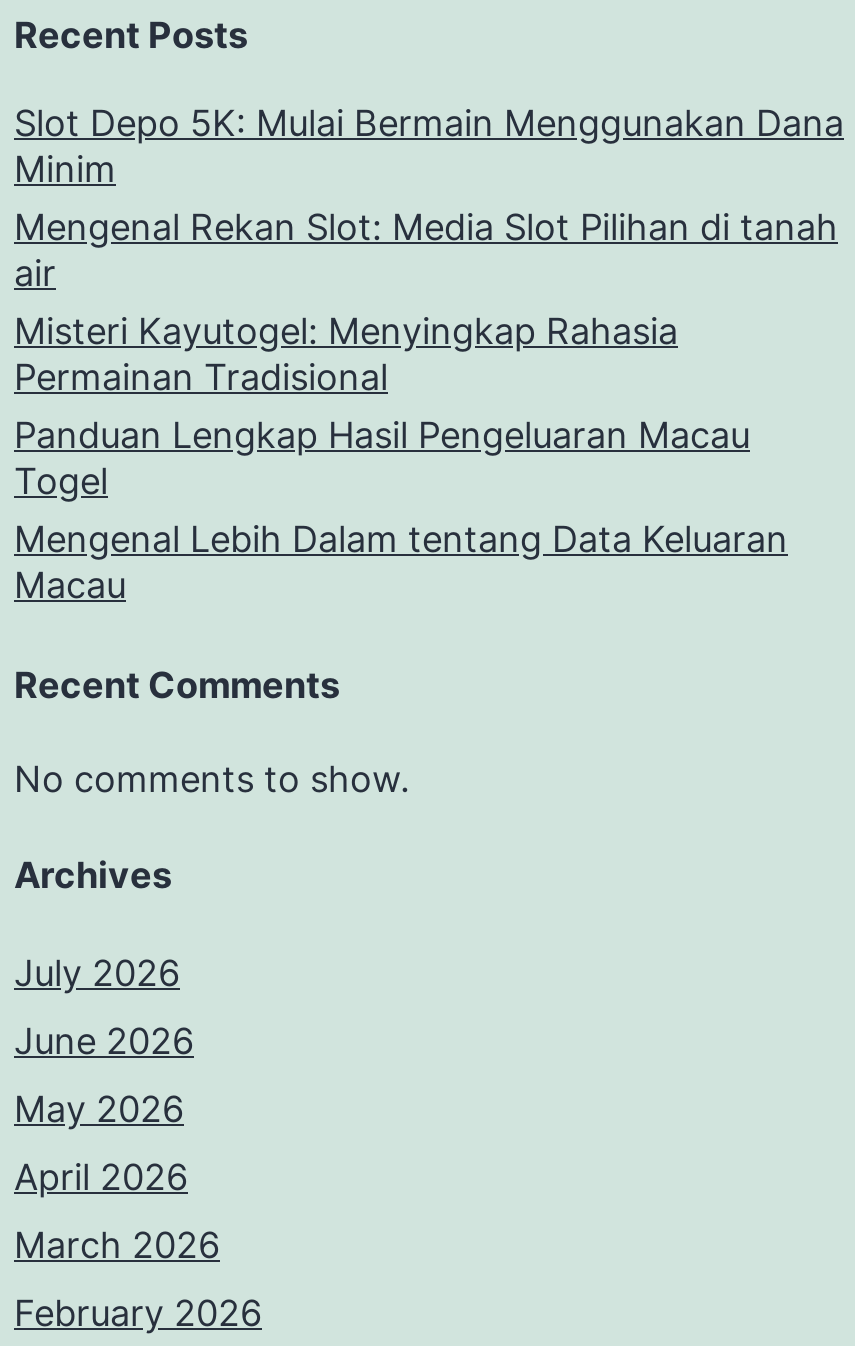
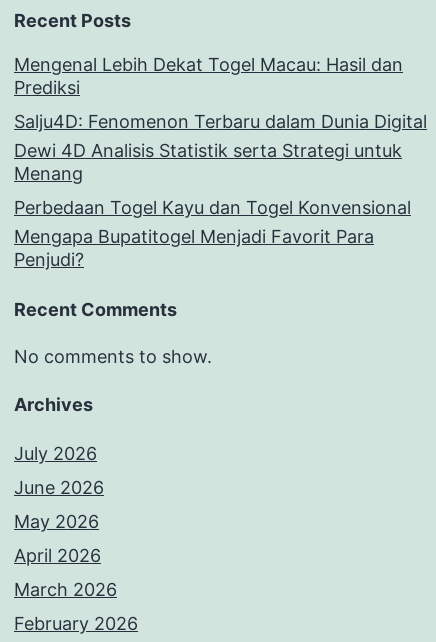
- Slot Depo 5K: Mulai Bermain Menggunakan Dana
- Minim
- Mengenal Rekan Slot: Media Slot Pilihan di tanah
- air
- Misteri Kayutogel: Menyingkap Rahasia
- Permainan Tradisional
- Panduan Lengkap Hasil Pengeluaran Macau
- Togel
- Mengenal Lebih Dalam tentang Data Keluaran
- Macau
+ Mengenal Lebih Dekat Togel Macau: Hasil dan
+ Prediksi
+ Salju4D: Fenomenon Terbaru dalam Dunia Digital
+ Dewi 4D Analisis Statistik serta Strategi untuk
+ Menang
+ Perbedaan Togel Kayu dan Togel Konvensional
+ Mengapa Bupatitogel Menjadi Favorit Para
+ Penjudi?
